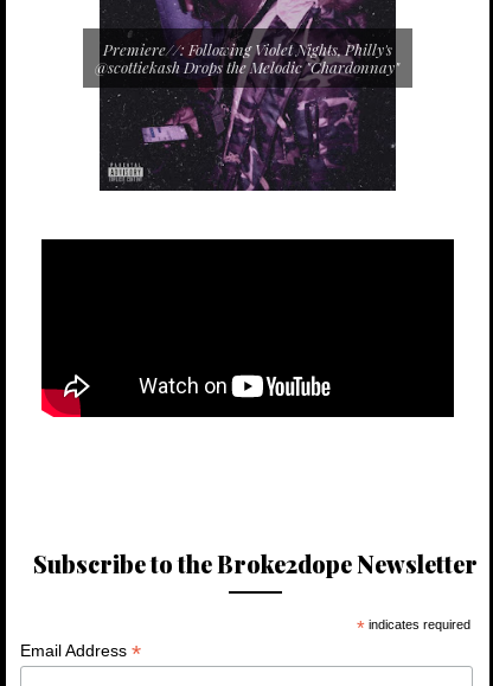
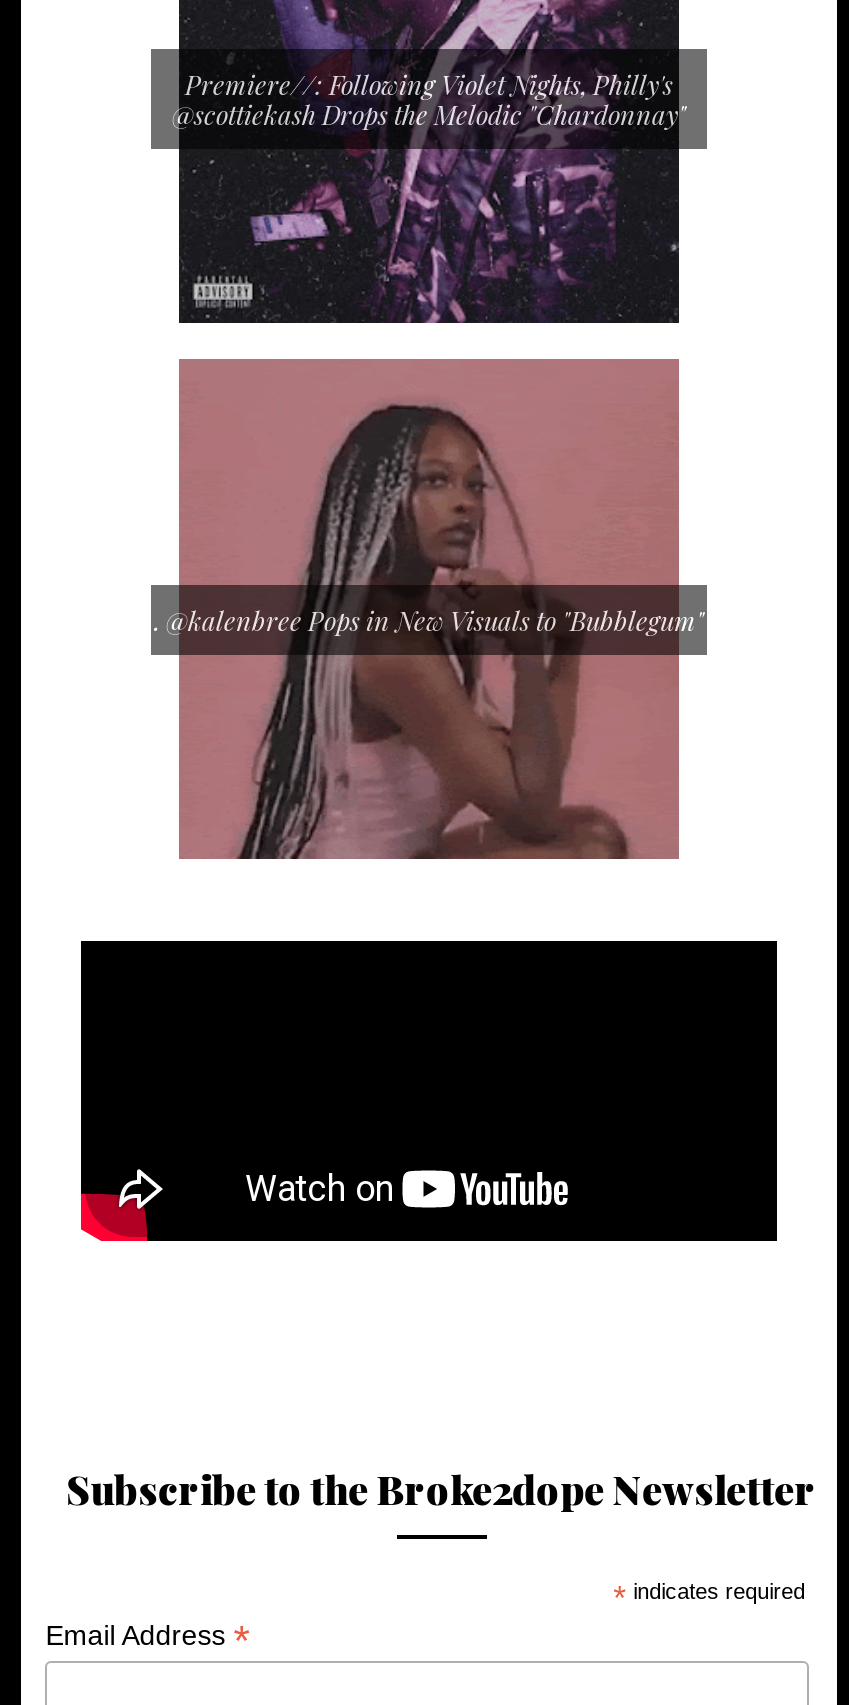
+ [image]

+ [image]
+ . @kalenbree Pops in New Visuals to "Bubblegum"
